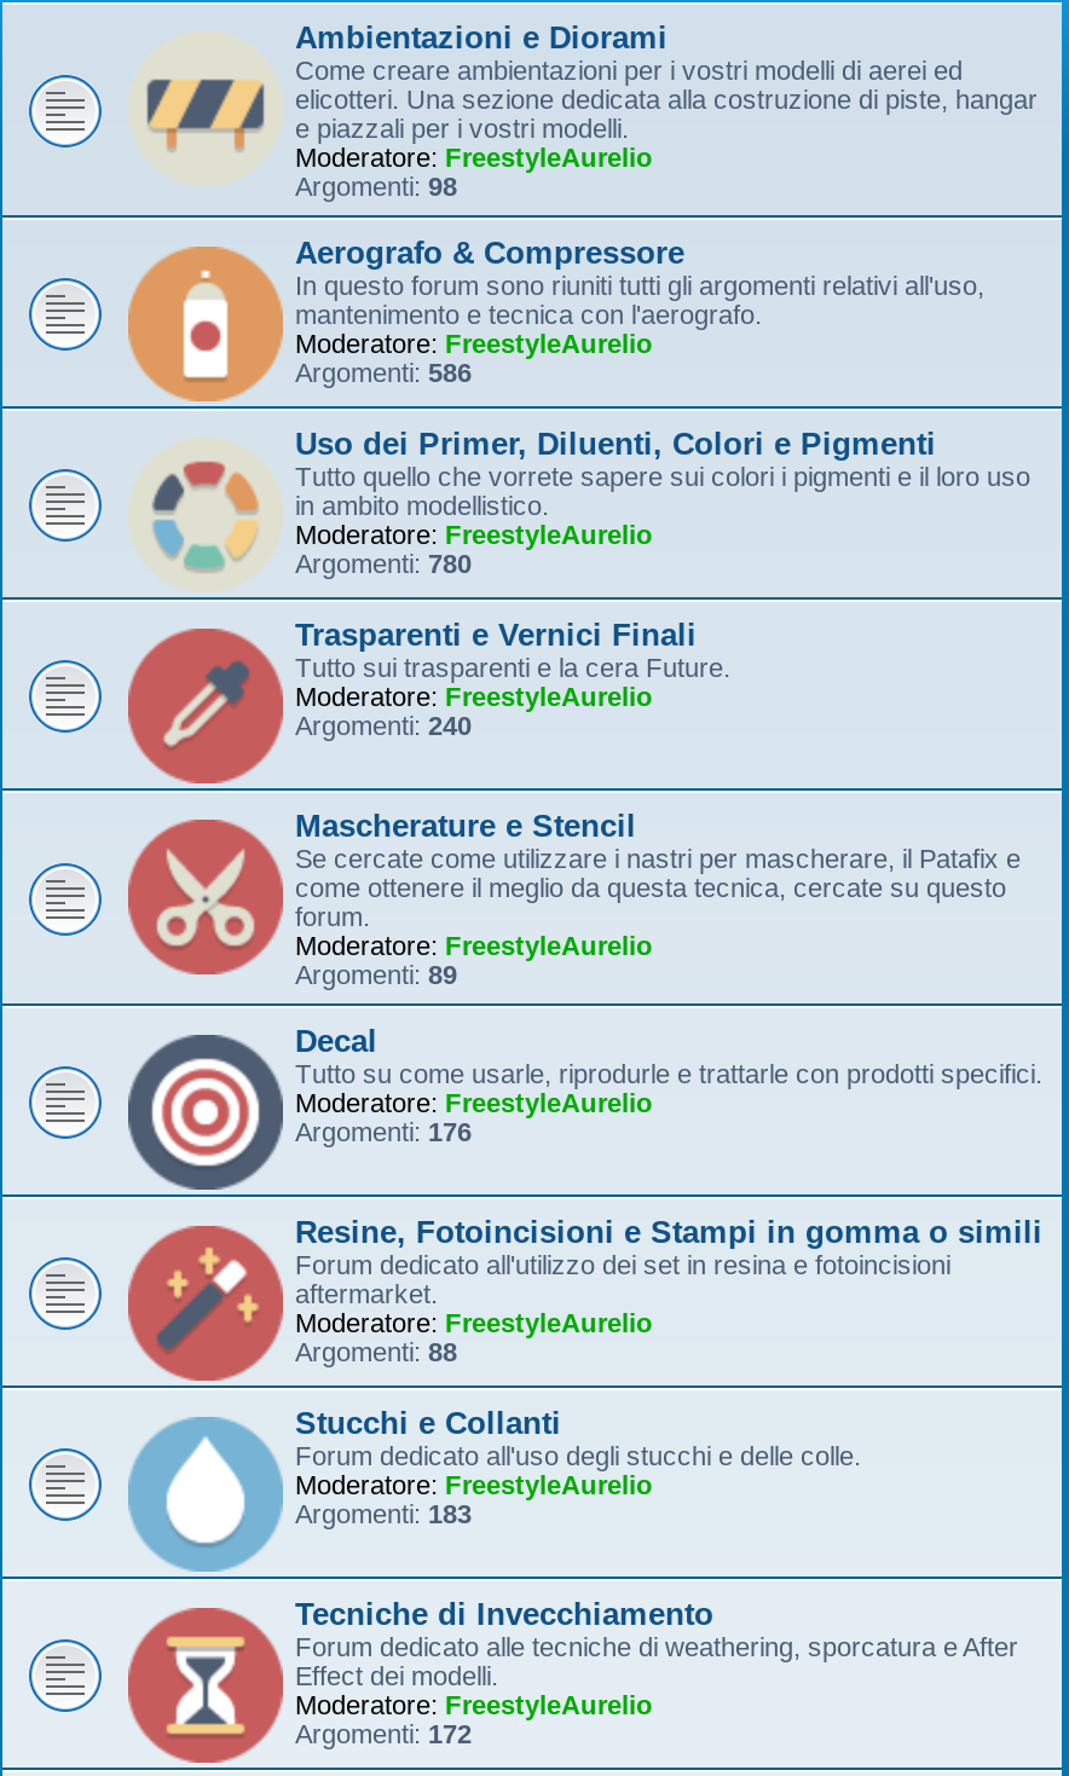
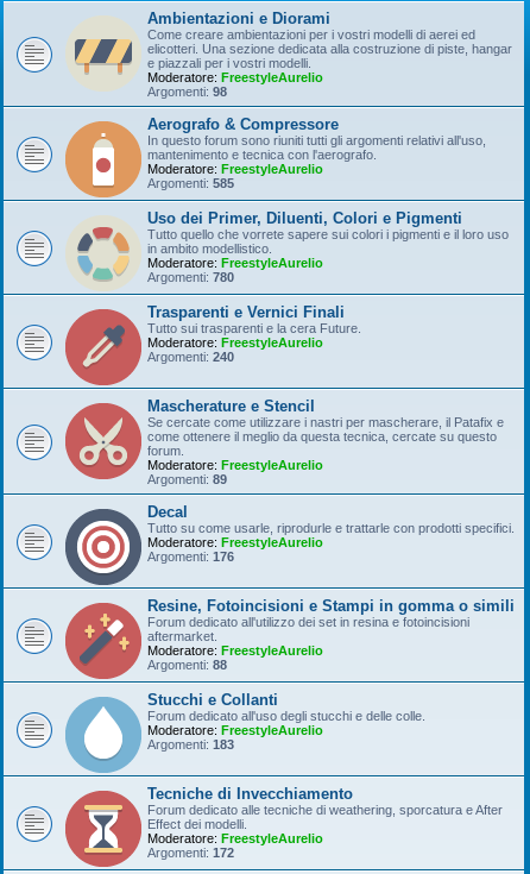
- Argomenti: 586
+ Argomenti: 585
